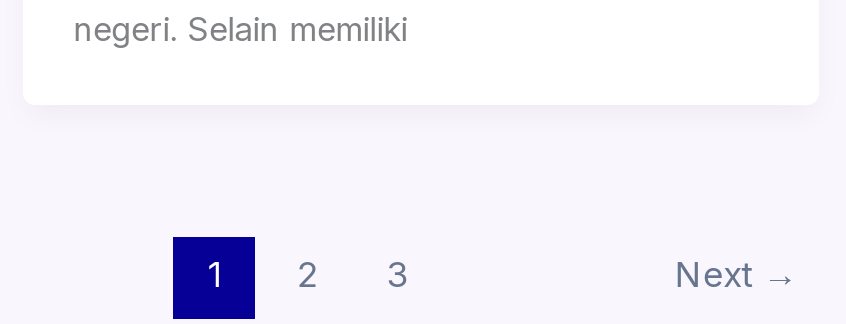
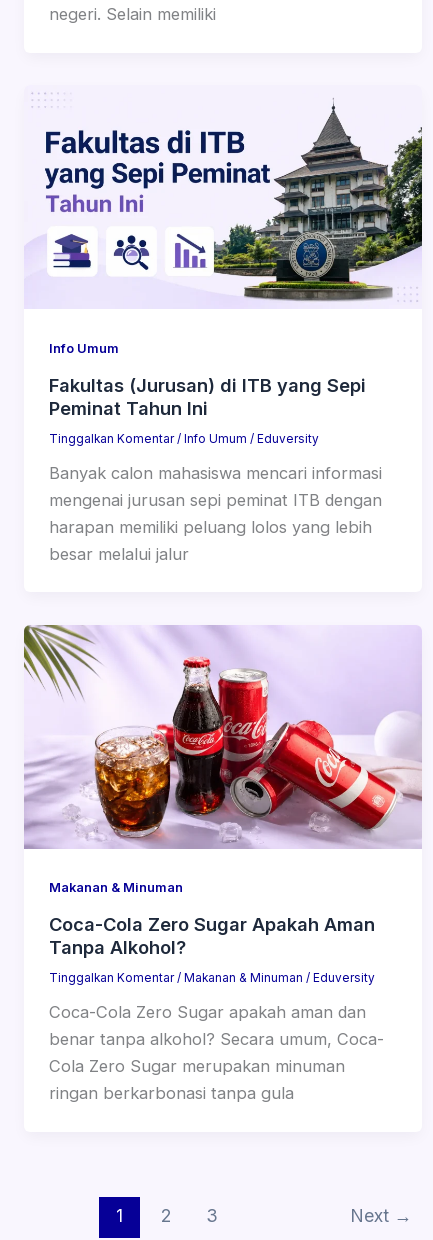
+ [image]
+ Makanan & Minuman
+ Coca-Cola Zero Sugar Apakah Aman
+ Tanpa Alkohol?
+ Tinggalkan Komentar / Makanan & Minuman / Eduversity
+ Coca-Cola Zero Sugar apakah aman dan
+ benar tanpa alkohol? Secara umum, Coca-
+ Cola Zero Sugar merupakan minuman
+ ringan berkarbonasi tanpa gula

+ [image]
+ Info Umum
+ Fakultas (Jurusan) di ITB yang Sepi
+ Peminat Tahun Ini
+ Tinggalkan Komentar / Info Umum / Eduversity
+ Banyak calon mahasiswa mencari informasi
+ mengenai jurusan sepi peminat ITB dengan
+ harapan memiliki peluang lolos yang lebih
+ besar melalui jalur
